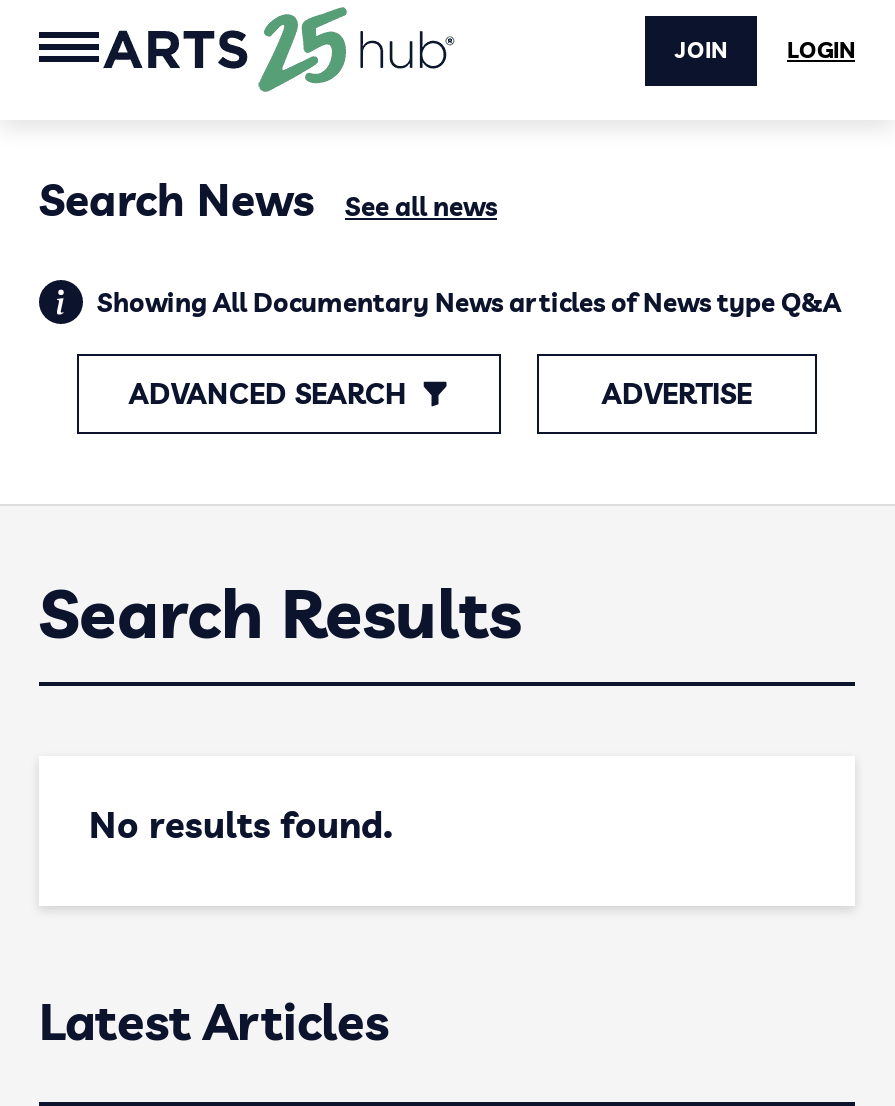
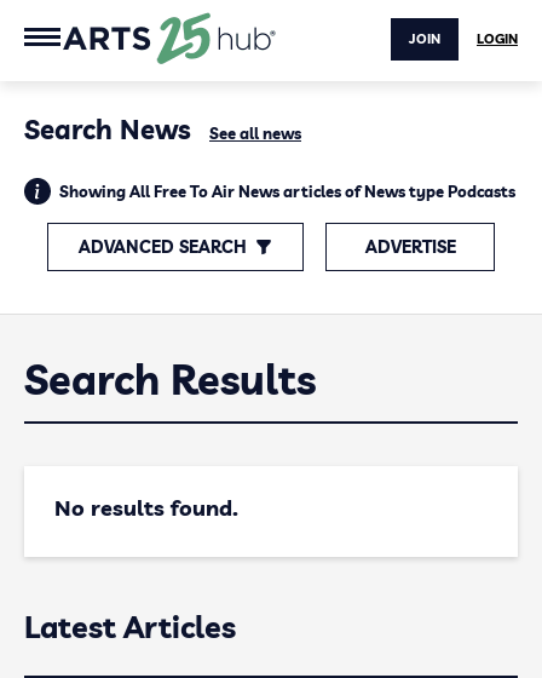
- Showing All Documentary News articles of News type Q&A
+ Showing All Free To Air News articles of News type Podcasts
